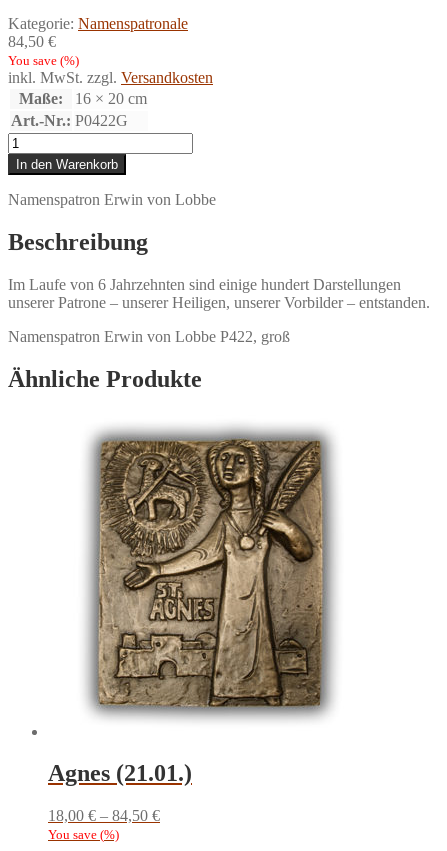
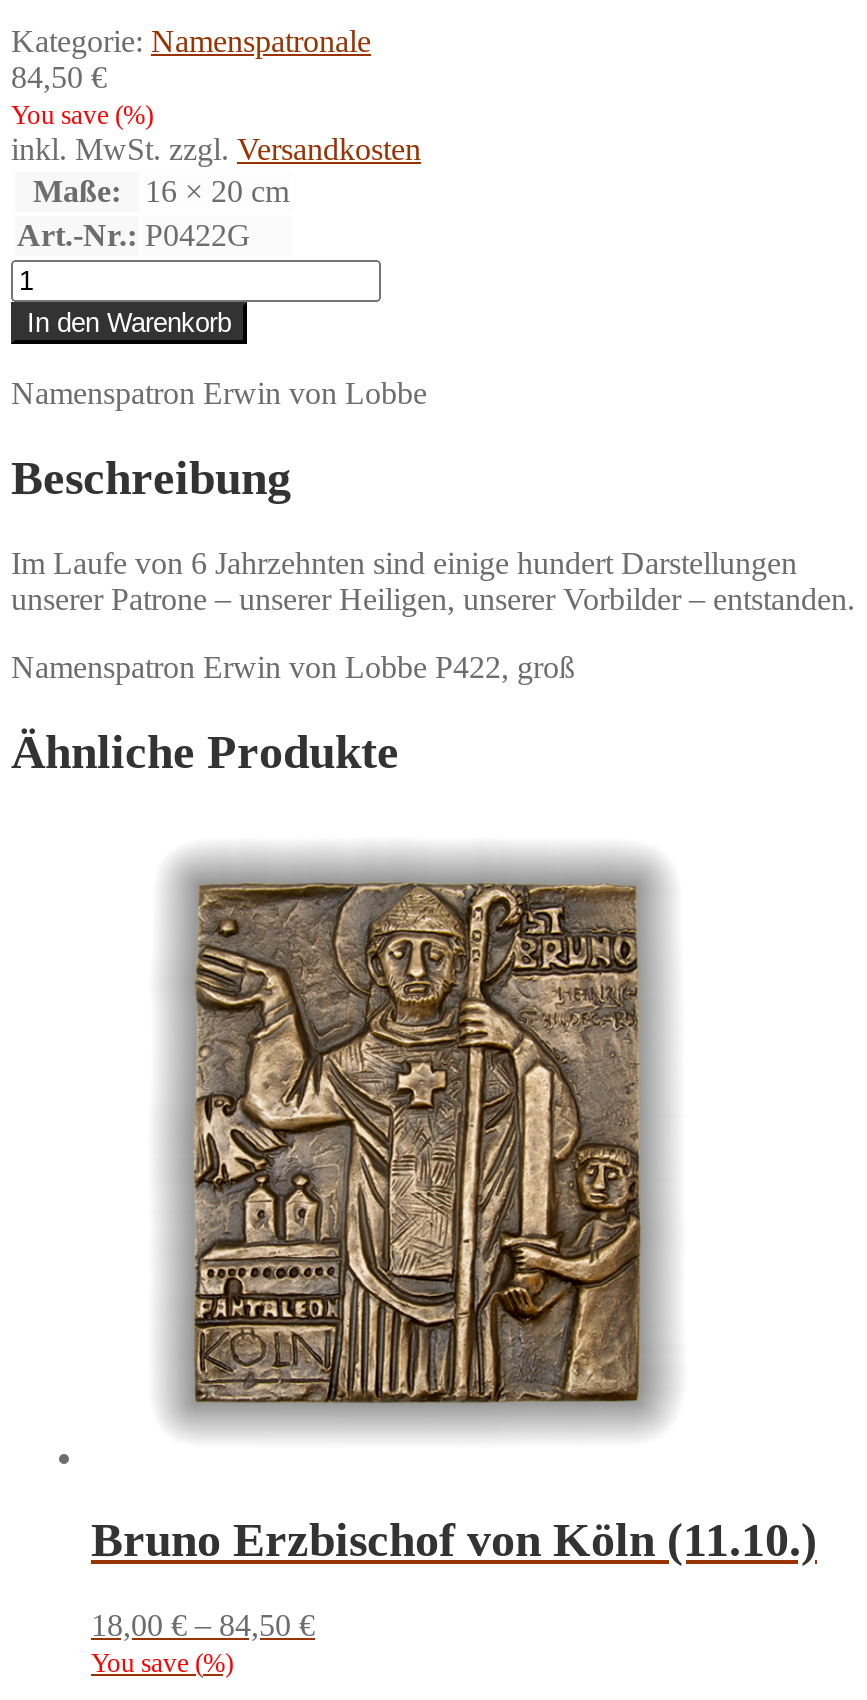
- [image]
+ [image]

- Agnes (21.01.)
+ Bruno Erzbischof von Köln (11.10.)
